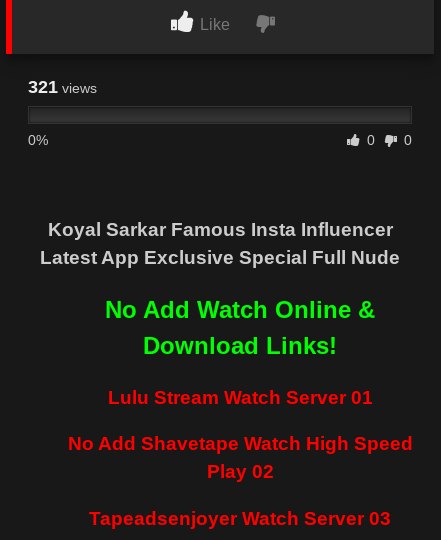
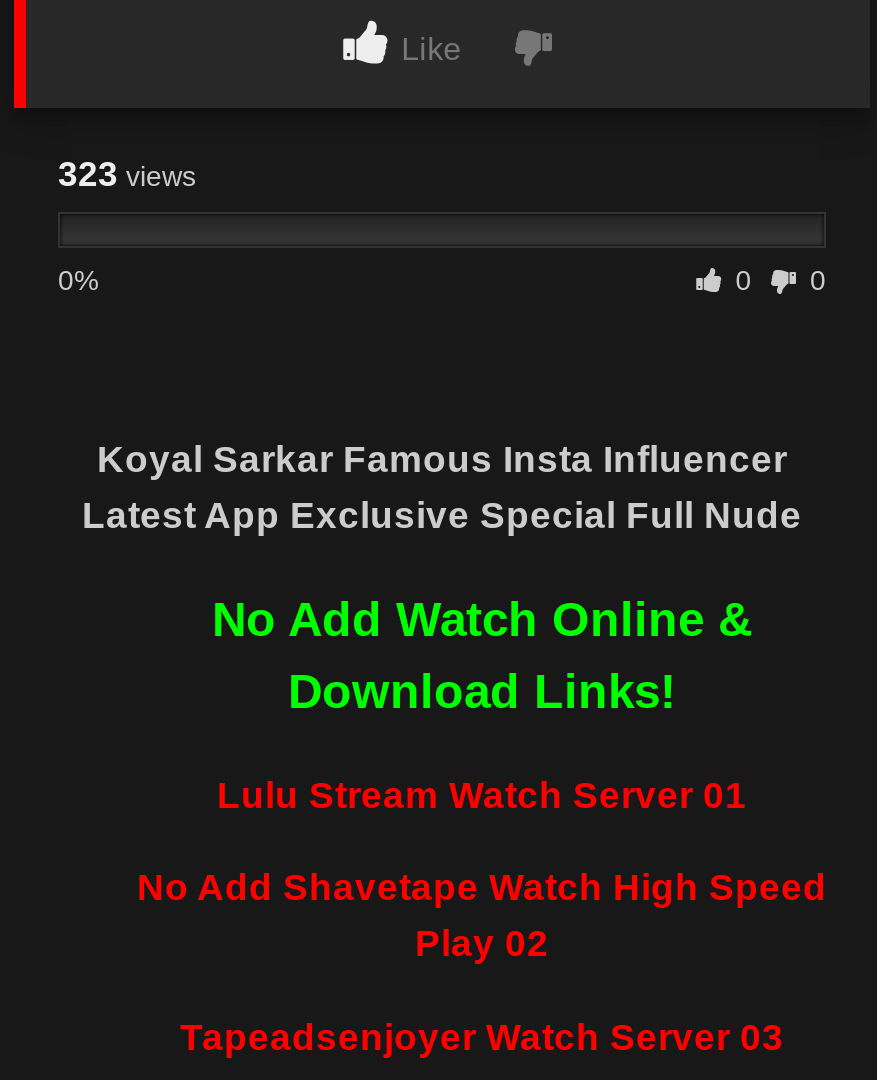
- 321 views
+ 323 views
